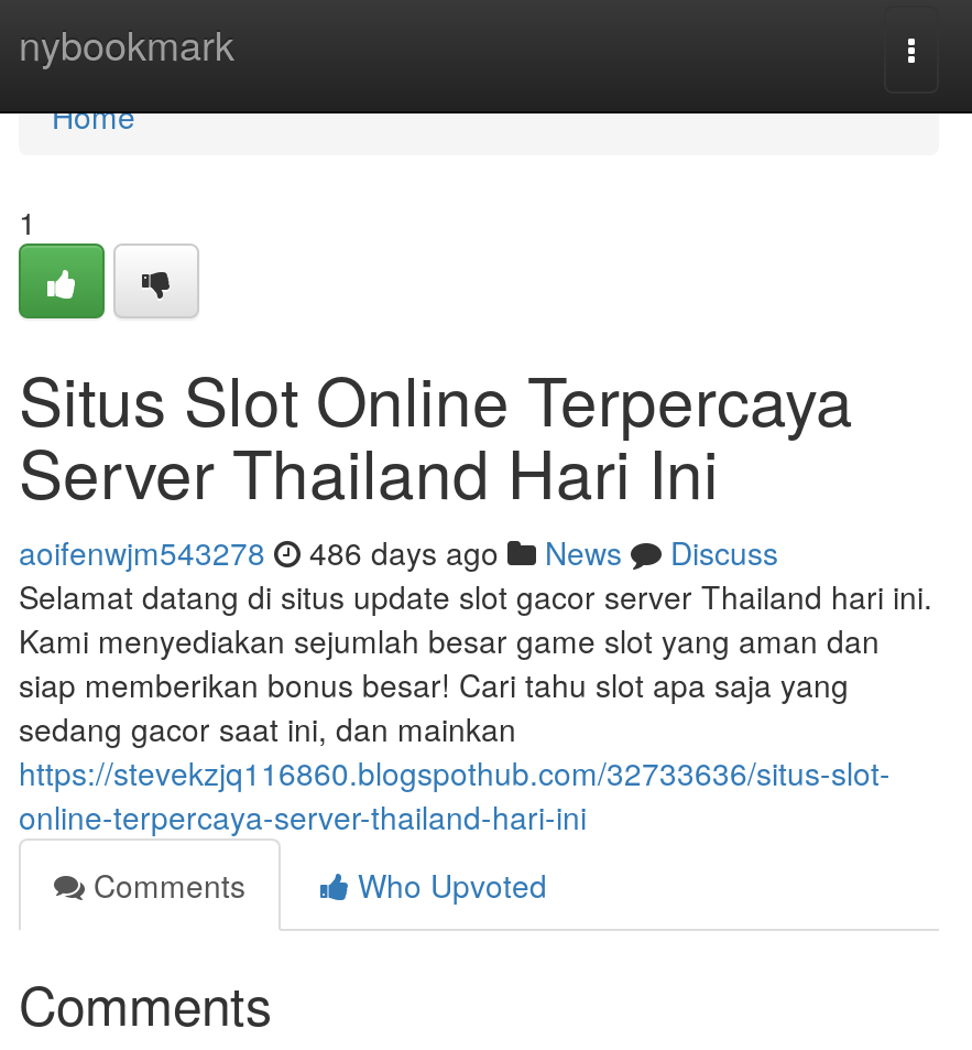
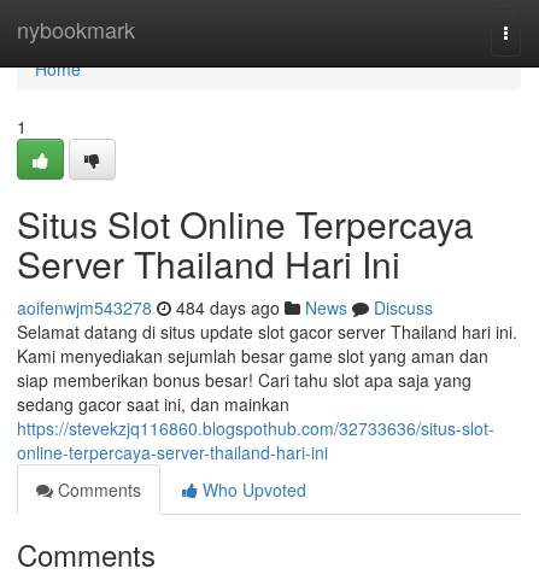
- aoifenwjm543278 486 days ago News Discuss
+ aoifenwjm543278 484 days ago News Discuss
